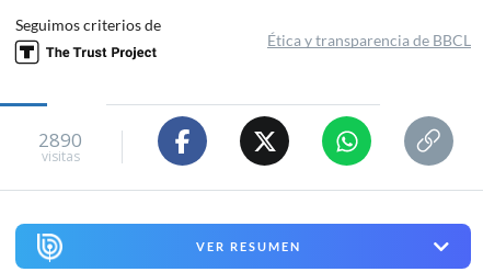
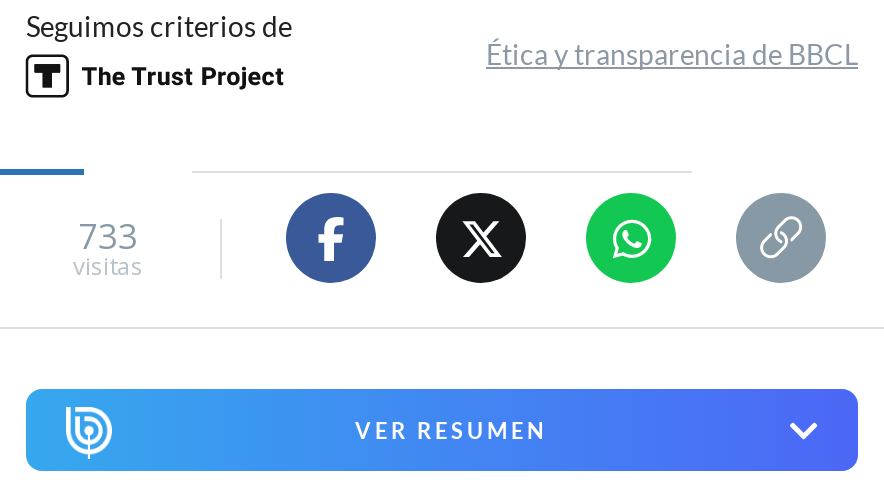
- 2890
+ 733
